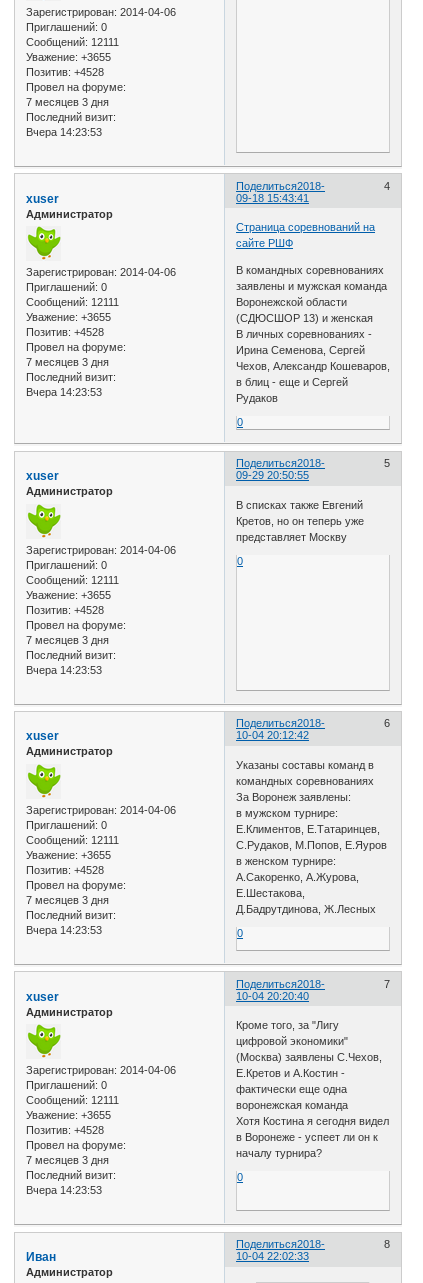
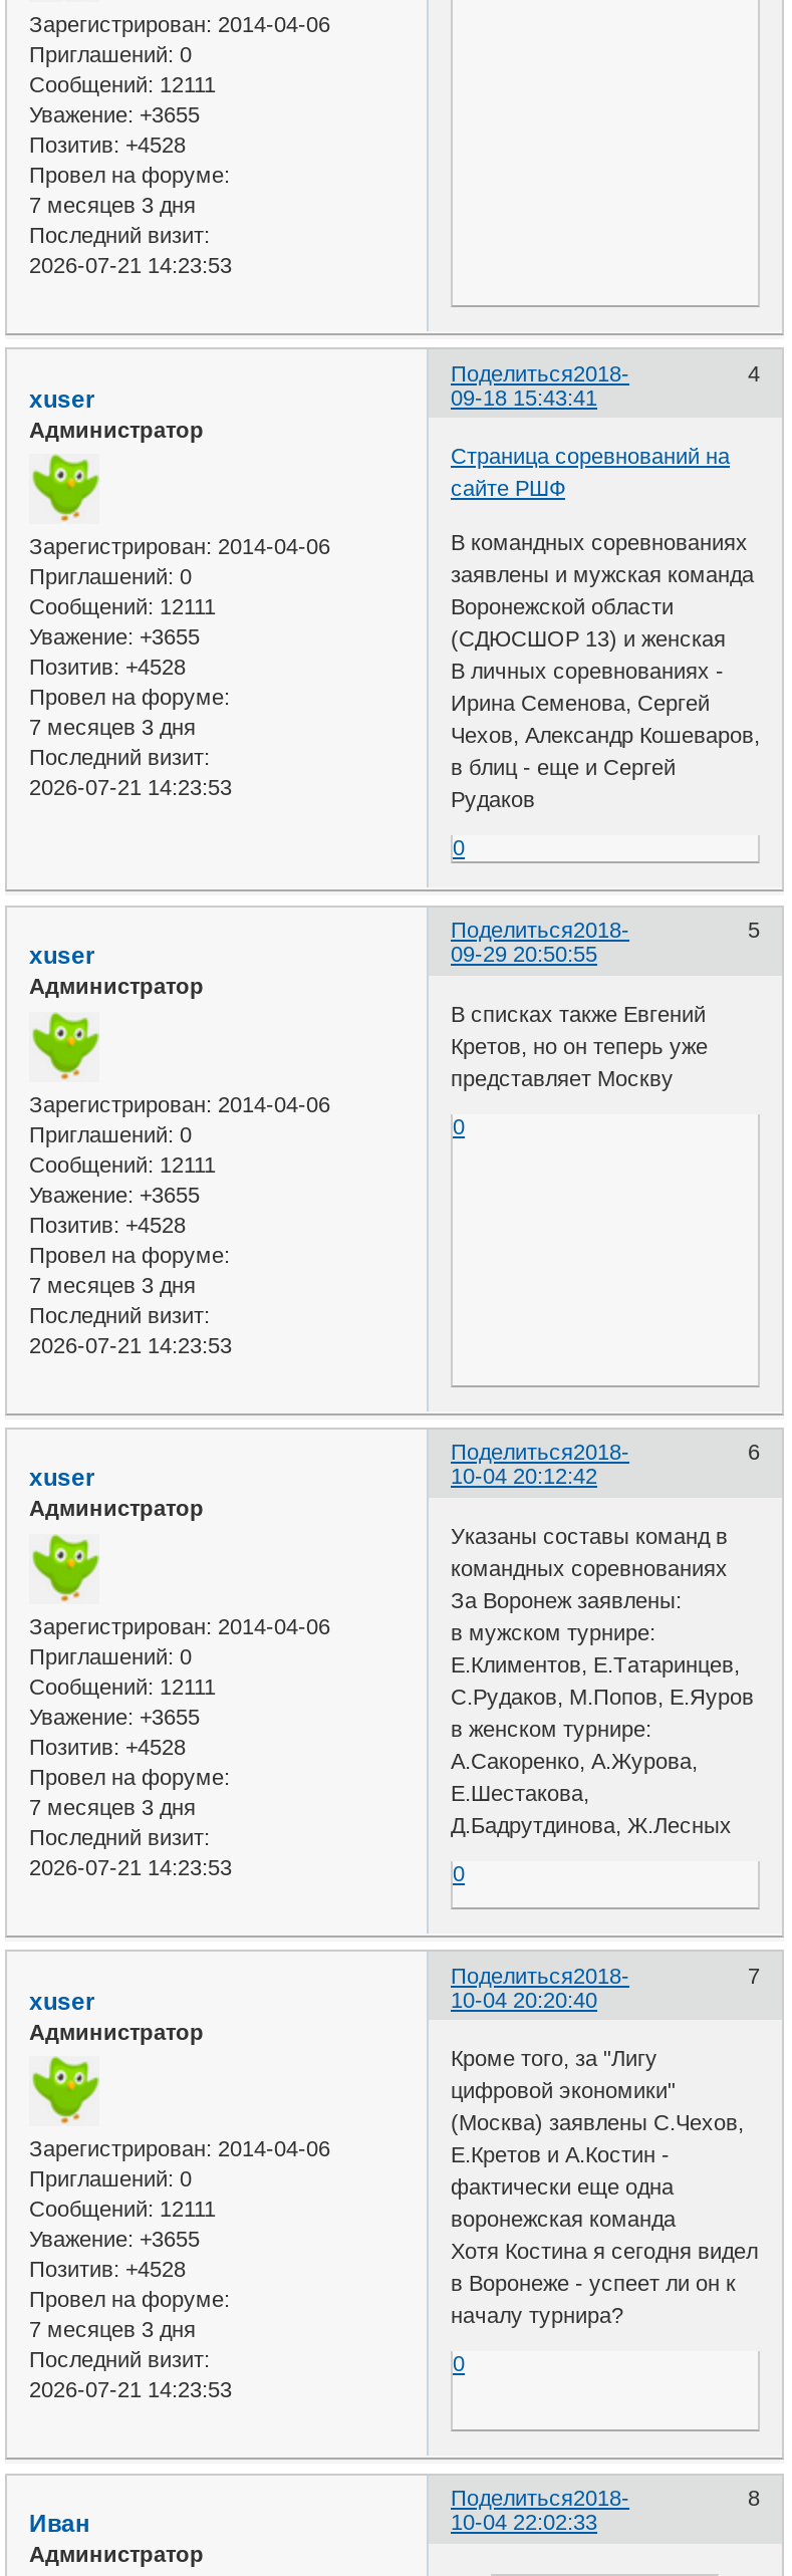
- Вчера 14:23:53
+ 2026-07-21 14:23:53

- Вчера 14:23:53
+ 2026-07-21 14:23:53

- Вчера 14:23:53
+ 2026-07-21 14:23:53

- Вчера 14:23:53
+ 2026-07-21 14:23:53

- Вчера 14:23:53
+ 2026-07-21 14:23:53
